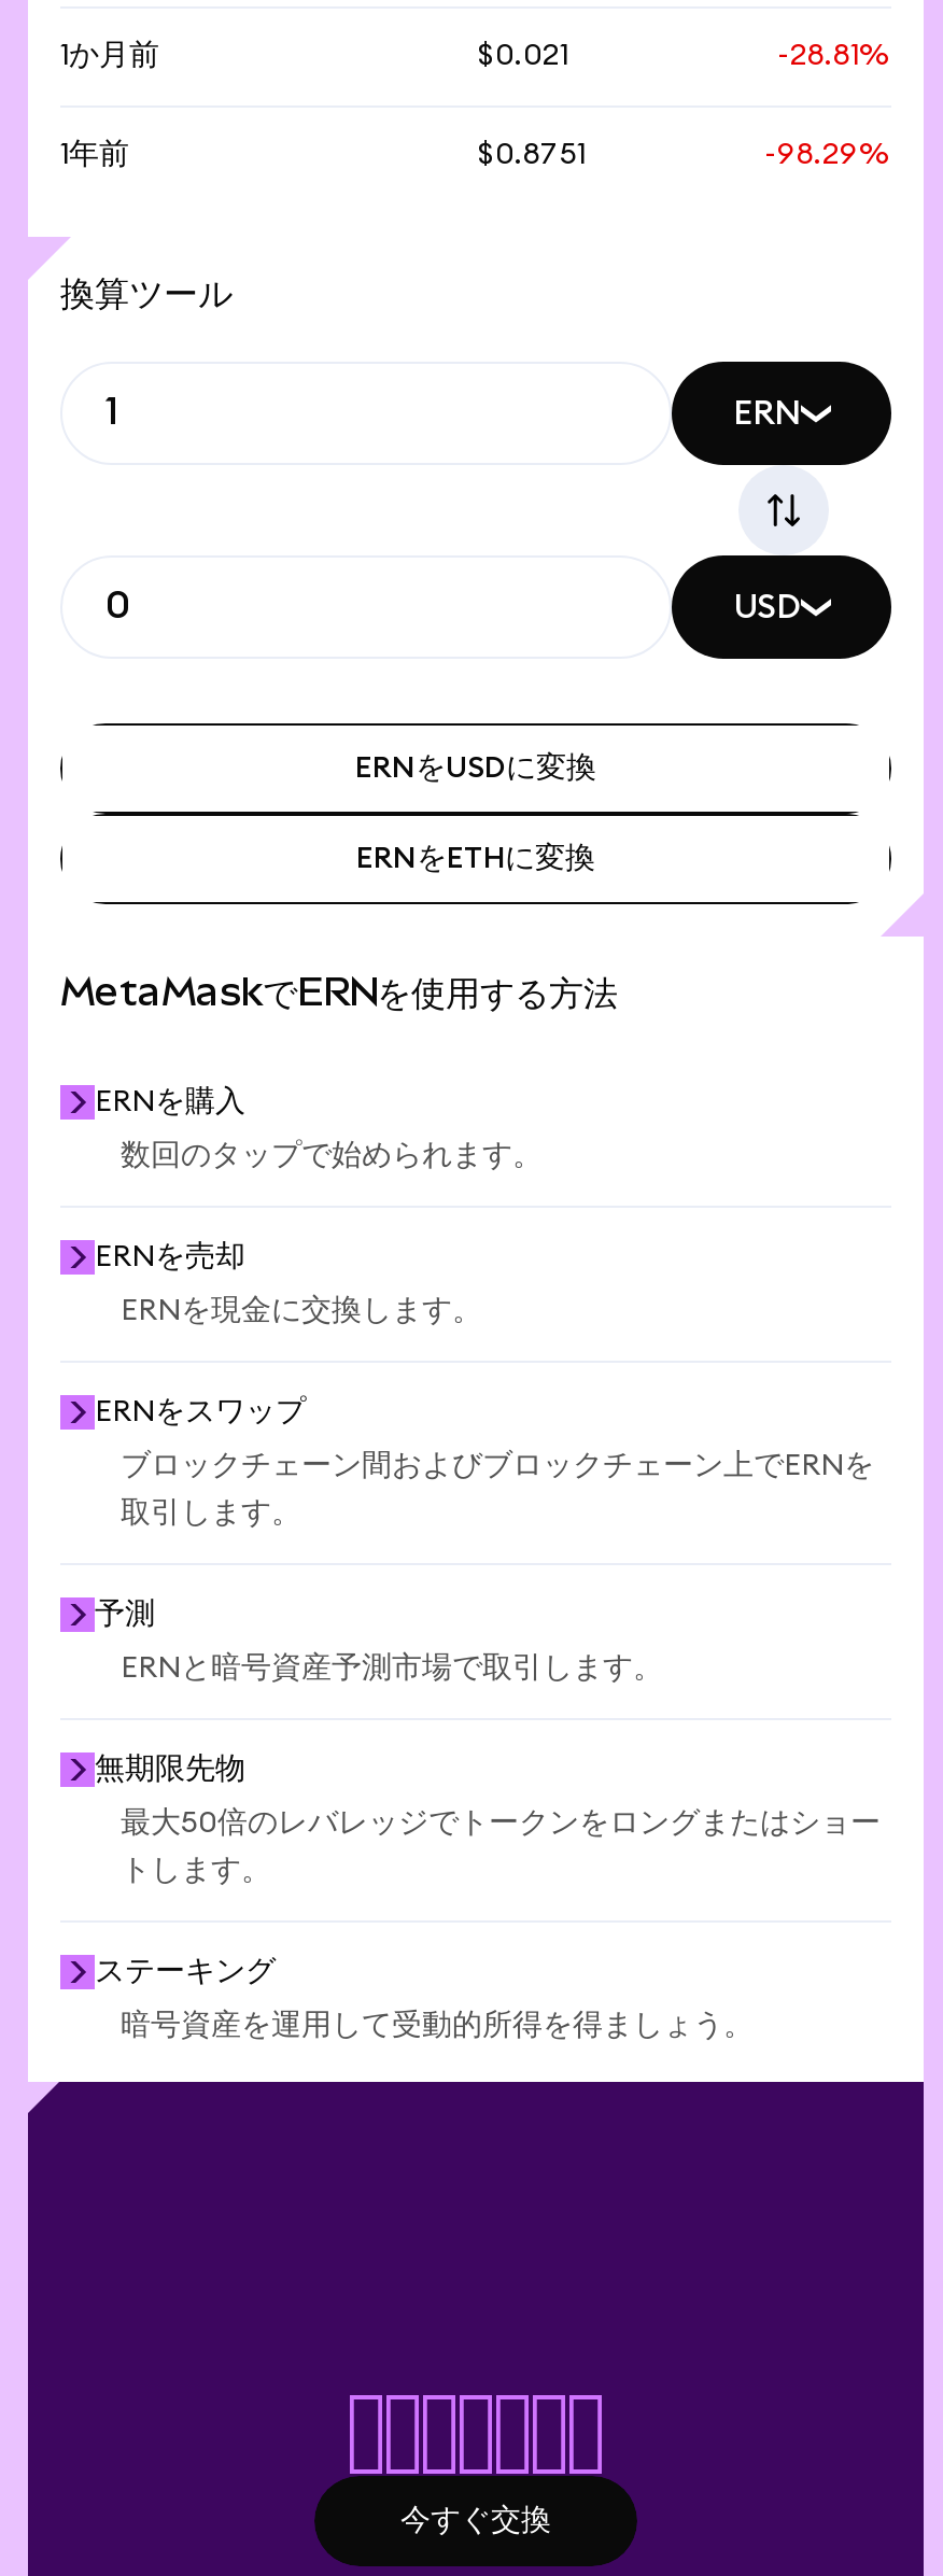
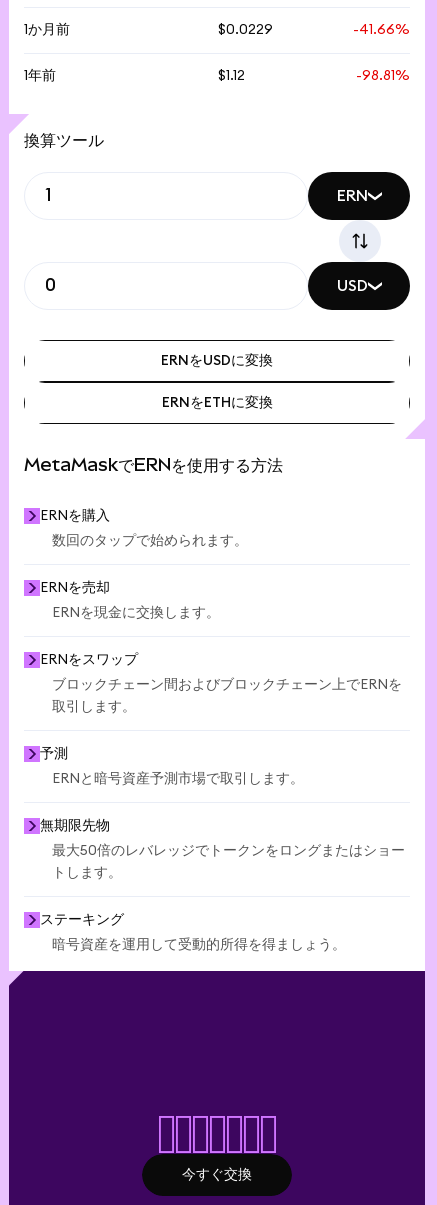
- $0.021
+ $0.0229

- -28.81%
+ -41.66%

- $0.8751
+ $1.12

- -98.29%
+ -98.81%
